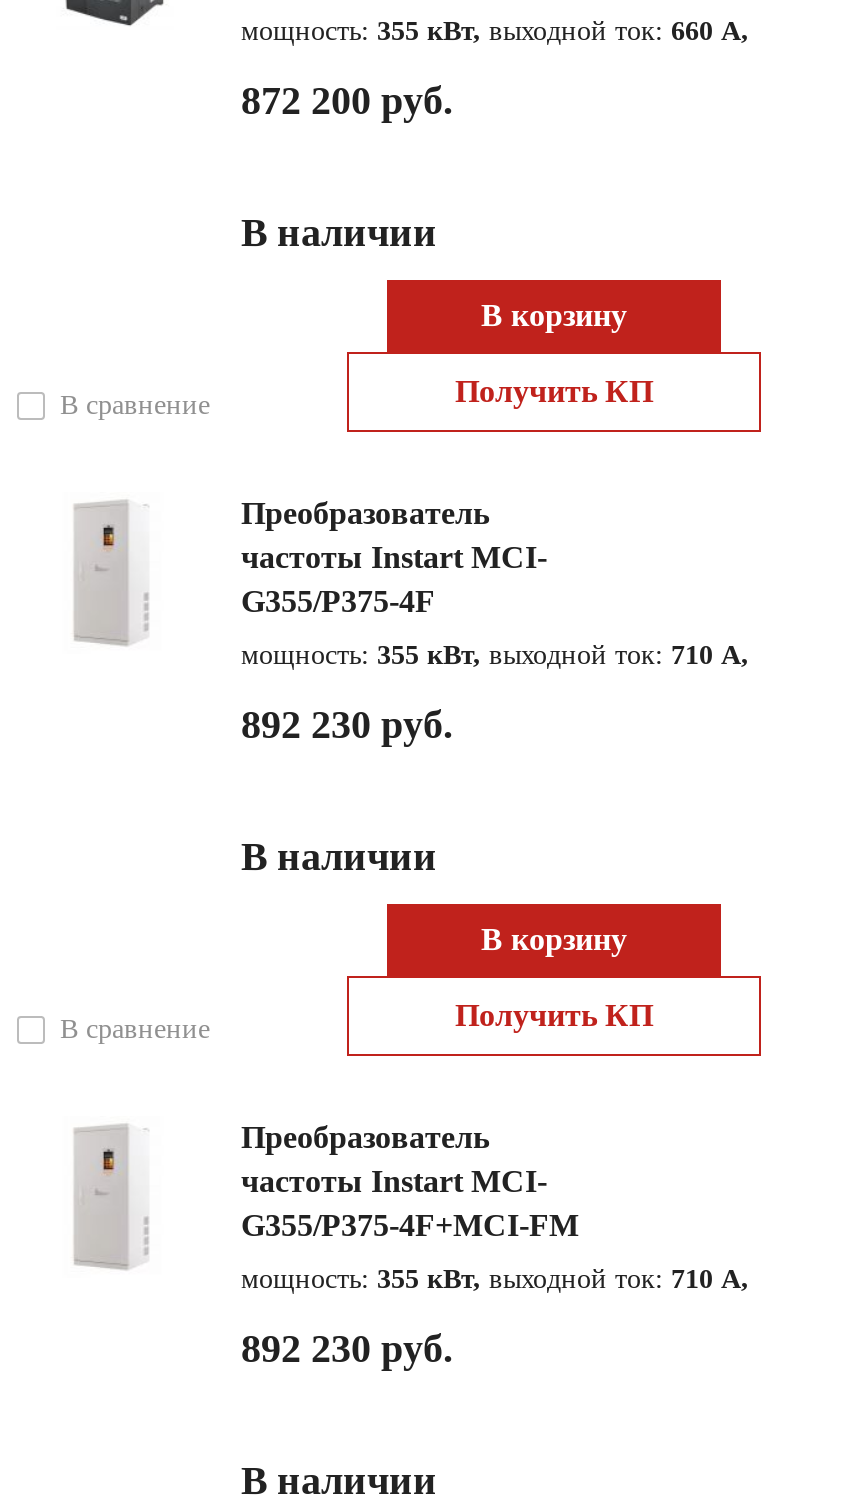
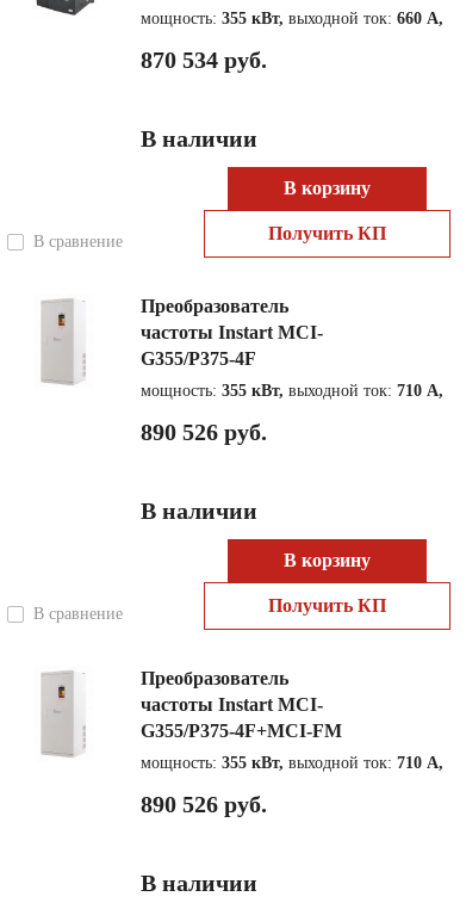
- 872 200 руб.
+ 870 534 руб.

- 892 230 руб.
+ 890 526 руб.

- 892 230 руб.
+ 890 526 руб.
